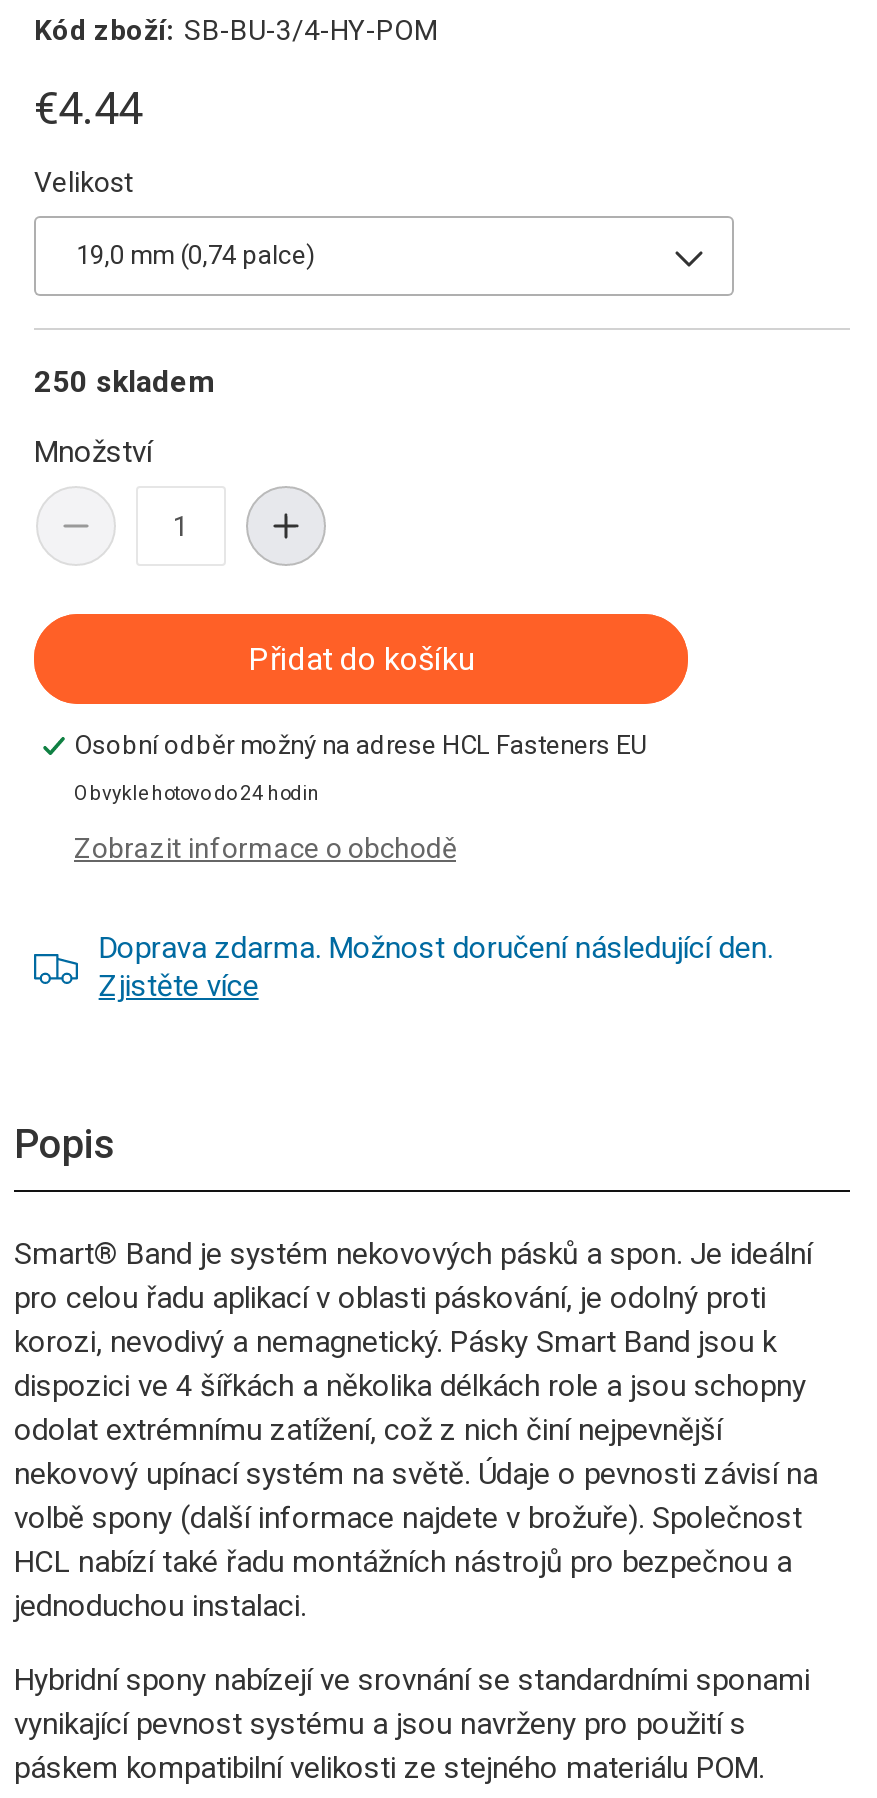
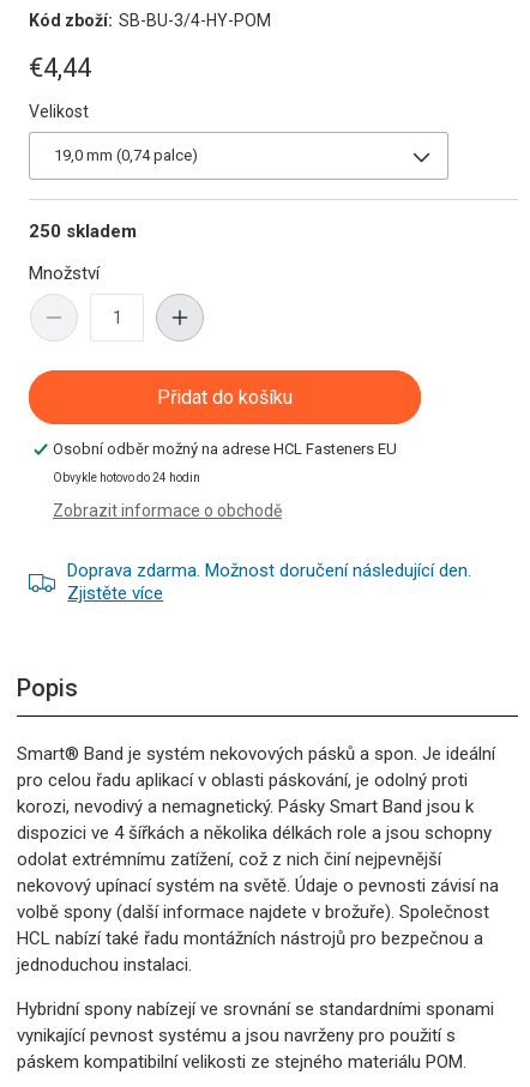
- €4.44
+ €4,44
